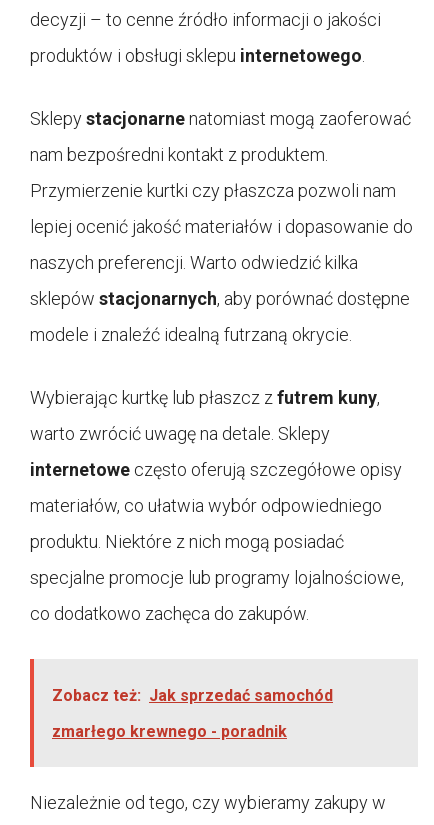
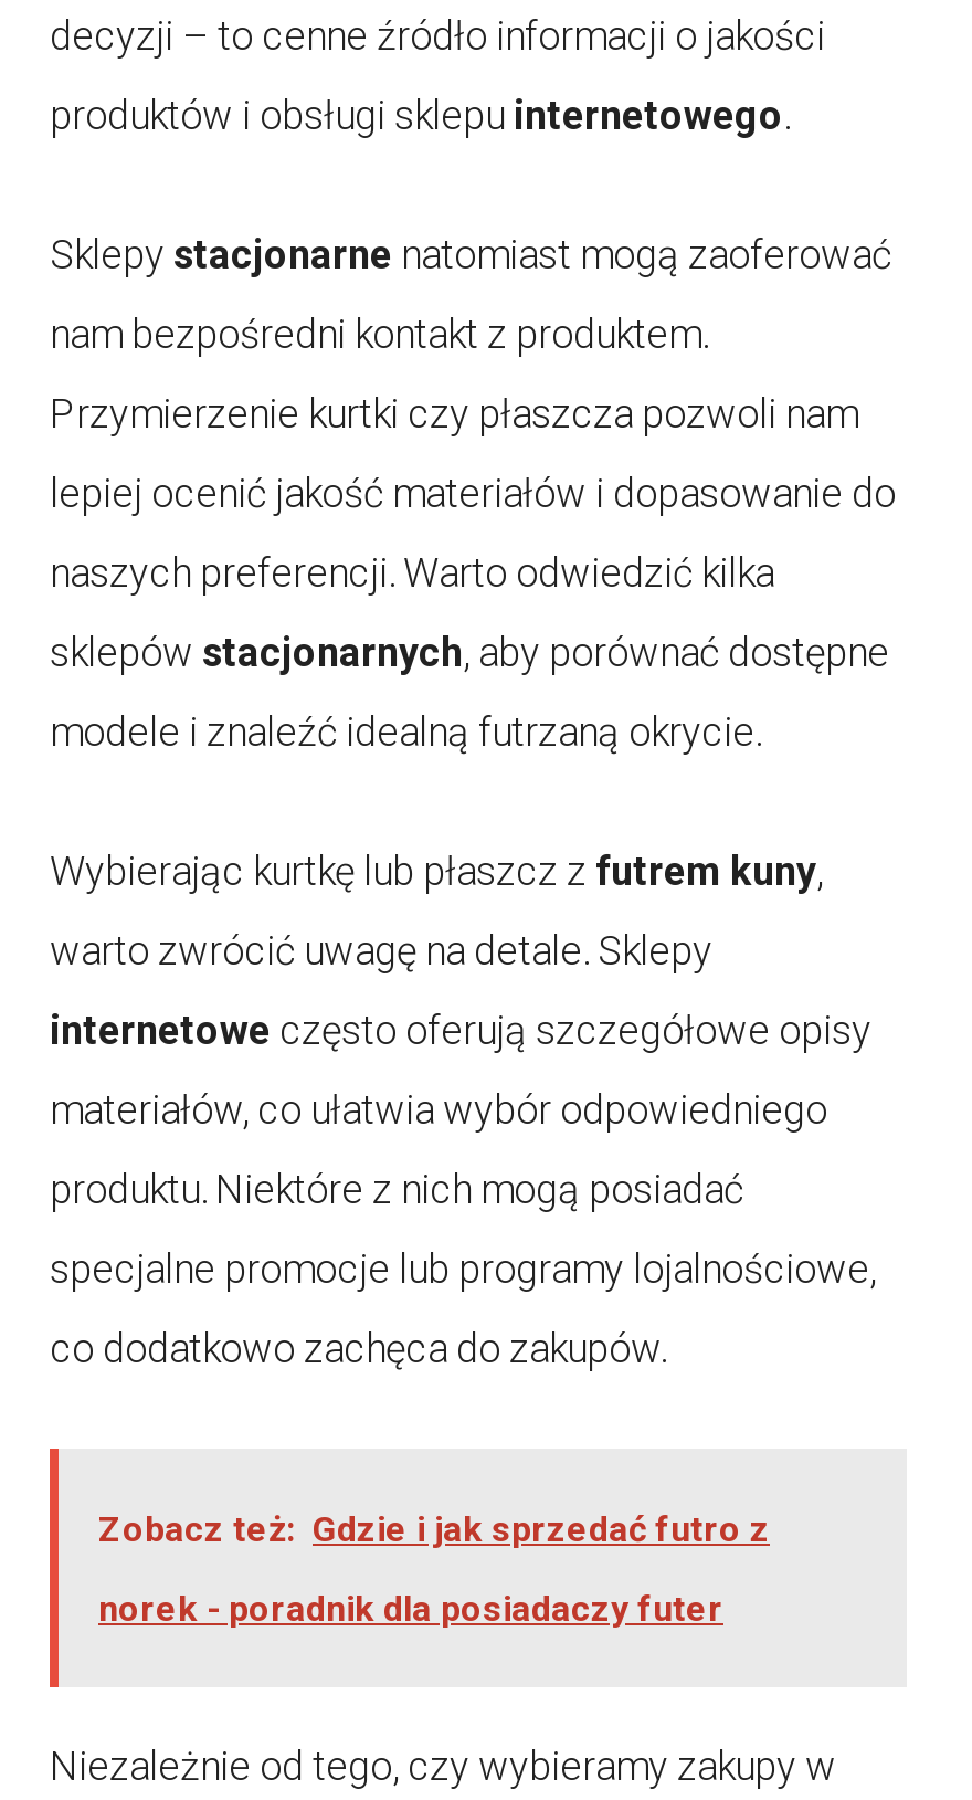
- Zobacz też: Jak sprzedać samochód
+ Zobacz też: Gdzie i jak sprzedać futro z

- zmarłego krewnego - poradnik
+ norek - poradnik dla posiadaczy futer
